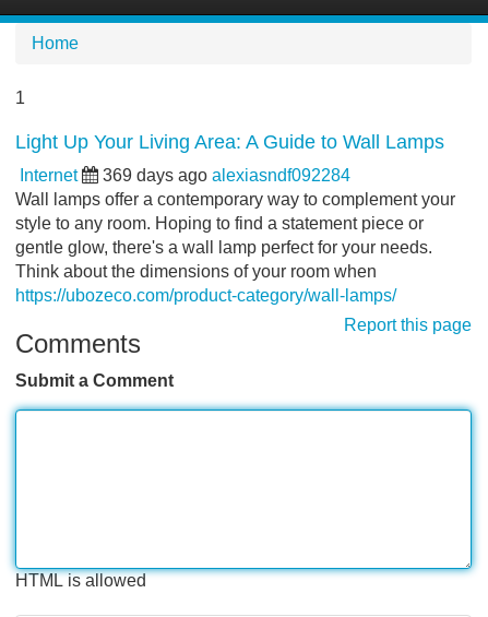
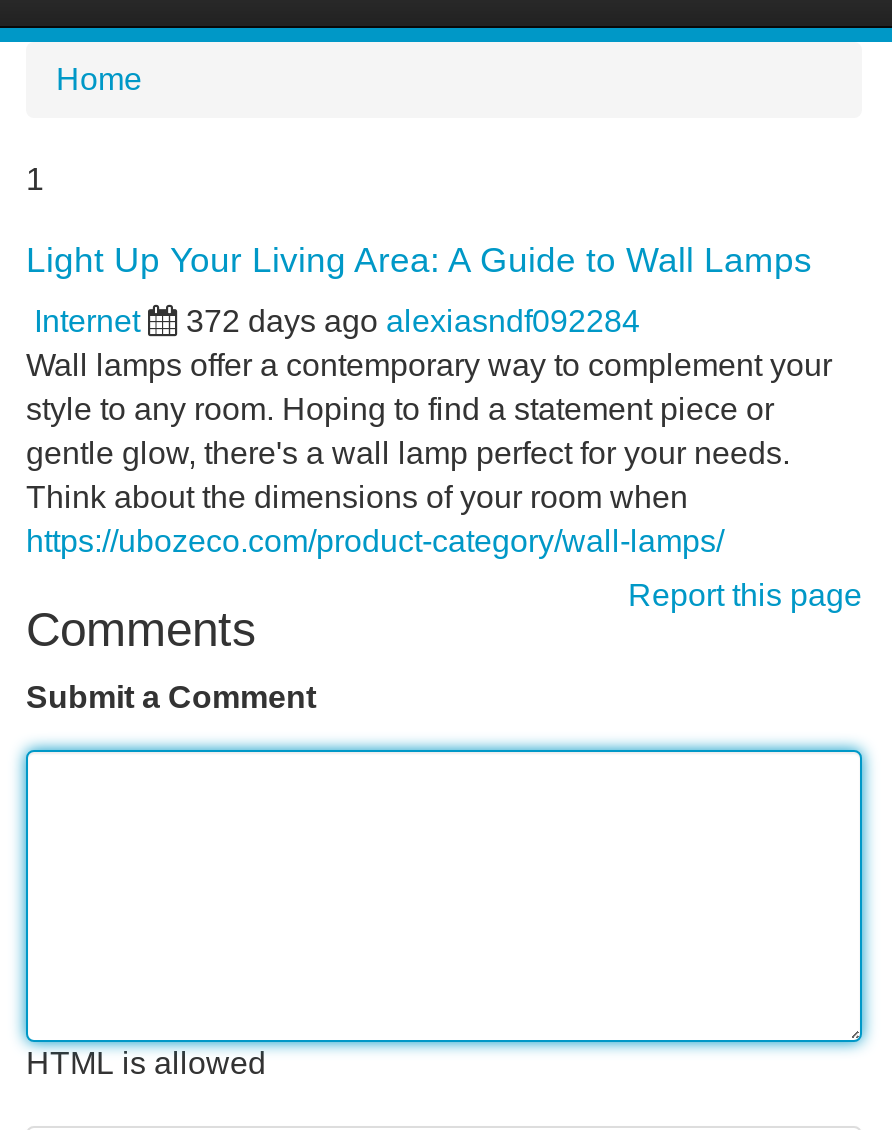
- 369 days ago alexiasndf092284
+ 372 days ago alexiasndf092284
